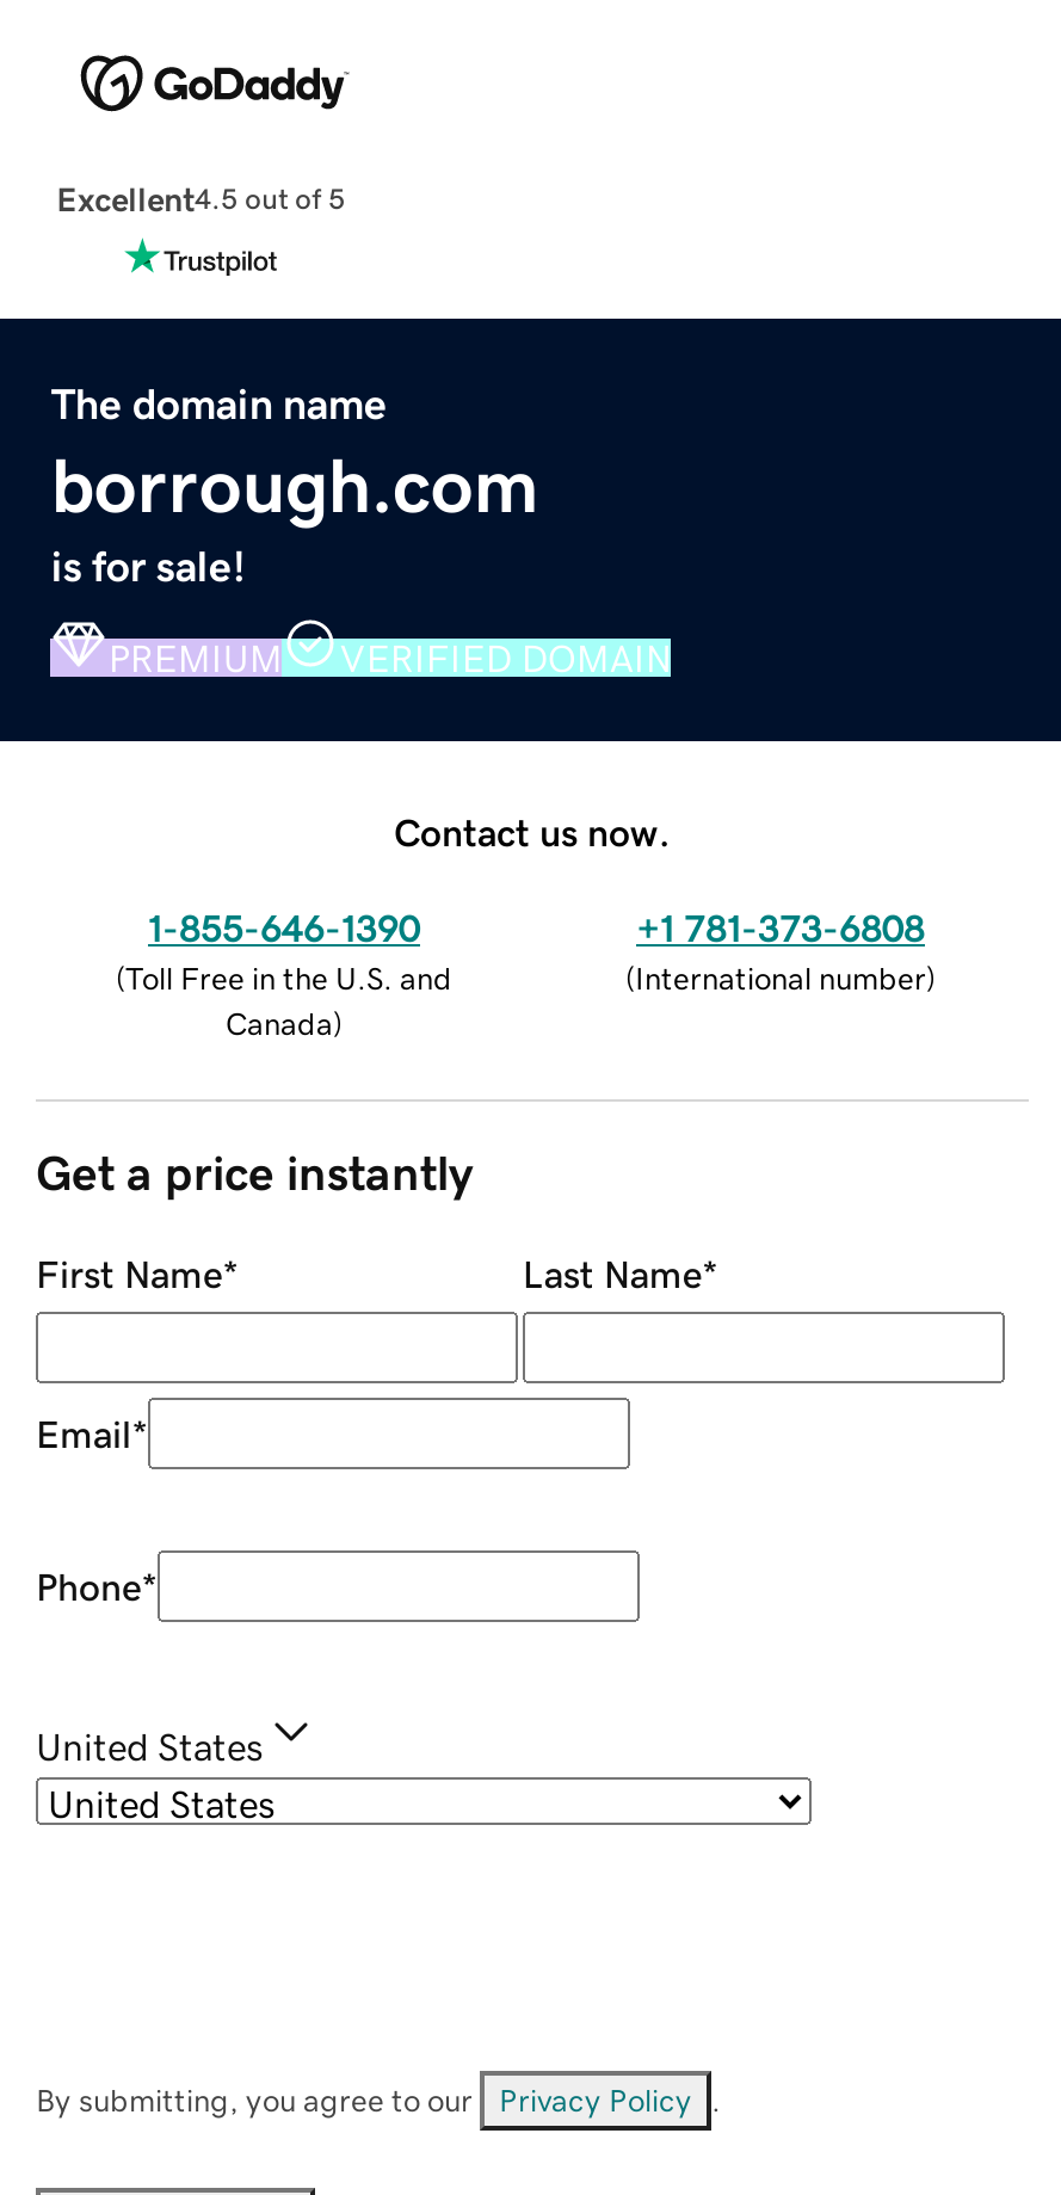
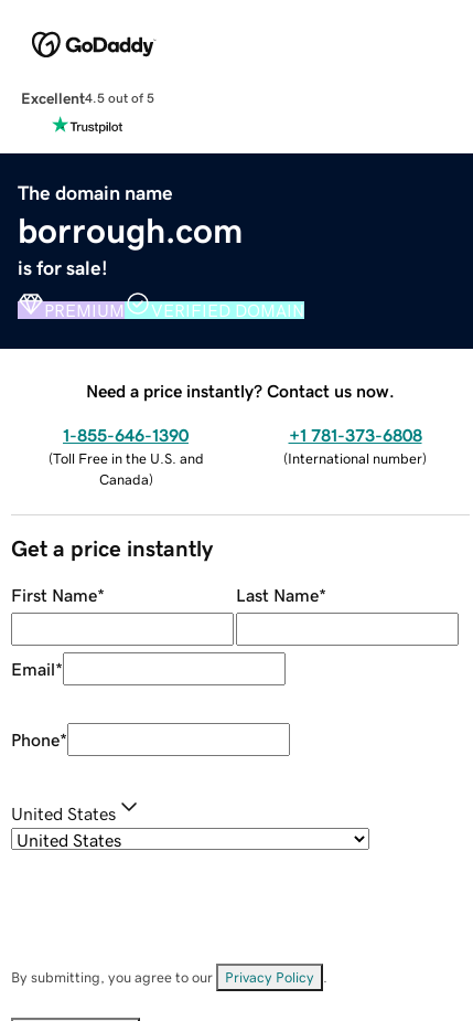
- Contact us now.
+ Need a price instantly? Contact us now.
